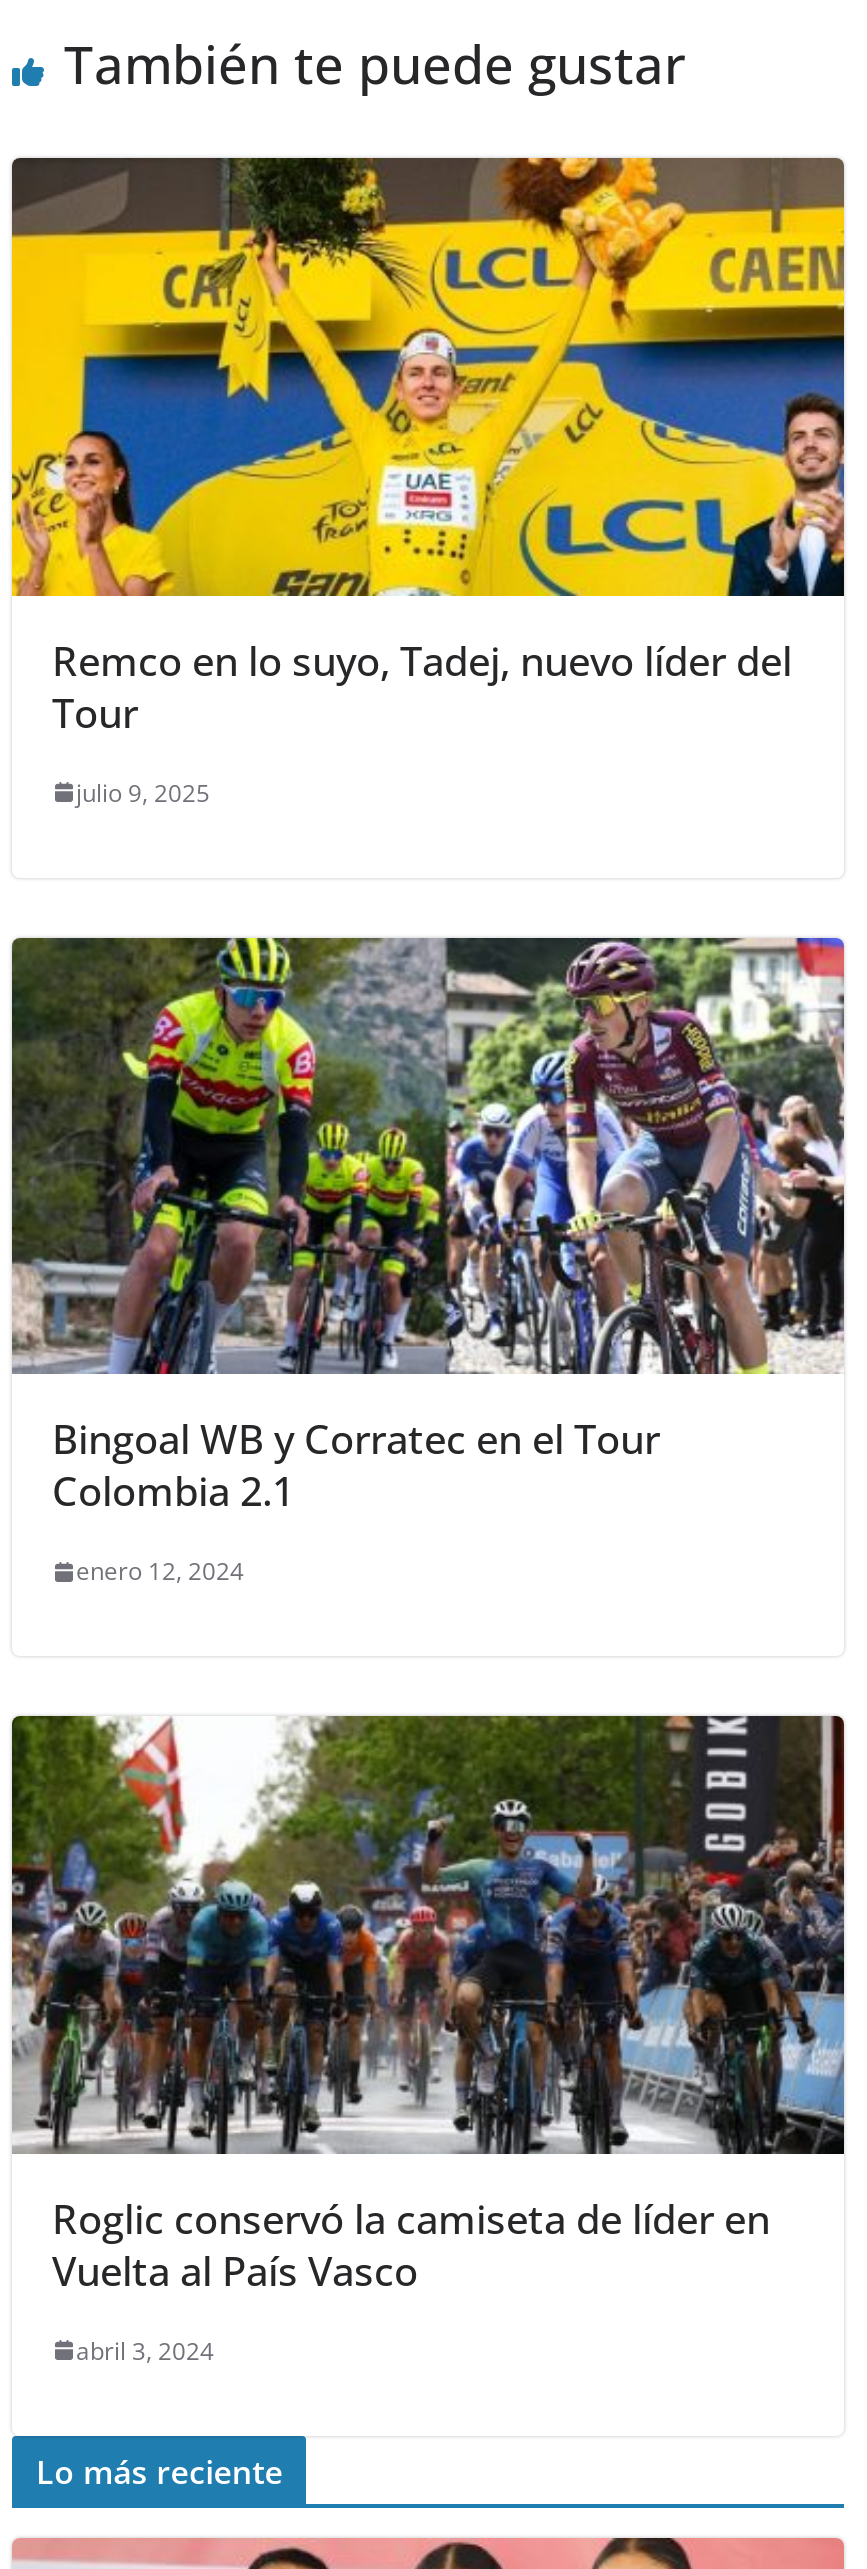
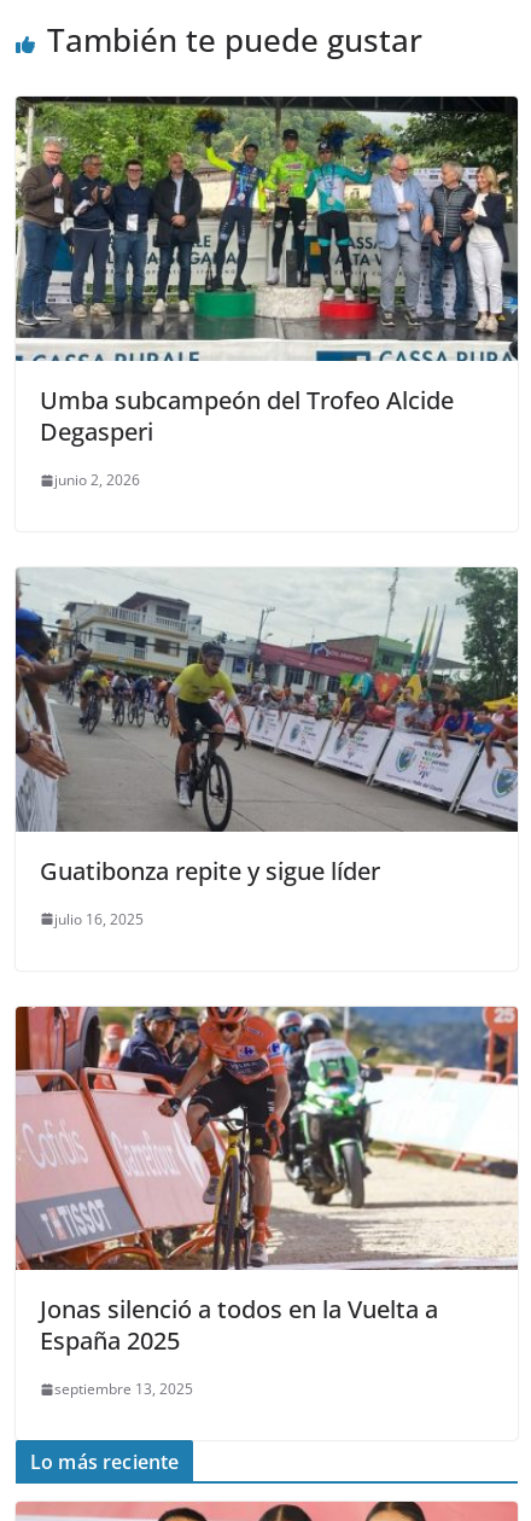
- [image]
- Remco en lo suyo, Tadej, nuevo líder del
- Tour
+ [image]
+ Umba subcampeón del Trofeo Alcide
+ Degasperi

- julio 9, 2025
+ junio 2, 2026

- [image]
- Bingoal WB y Corratec en el Tour
- Colombia 2.1
+ [image]
+ Guatibonza repite y sigue líder

- enero 12, 2024
+ julio 16, 2025

- [image]
- Roglic conservó la camiseta de líder en
- Vuelta al País Vasco
+ [image]
+ Jonas silenció a todos en la Vuelta a
+ España 2025

- abril 3, 2024
+ septiembre 13, 2025
